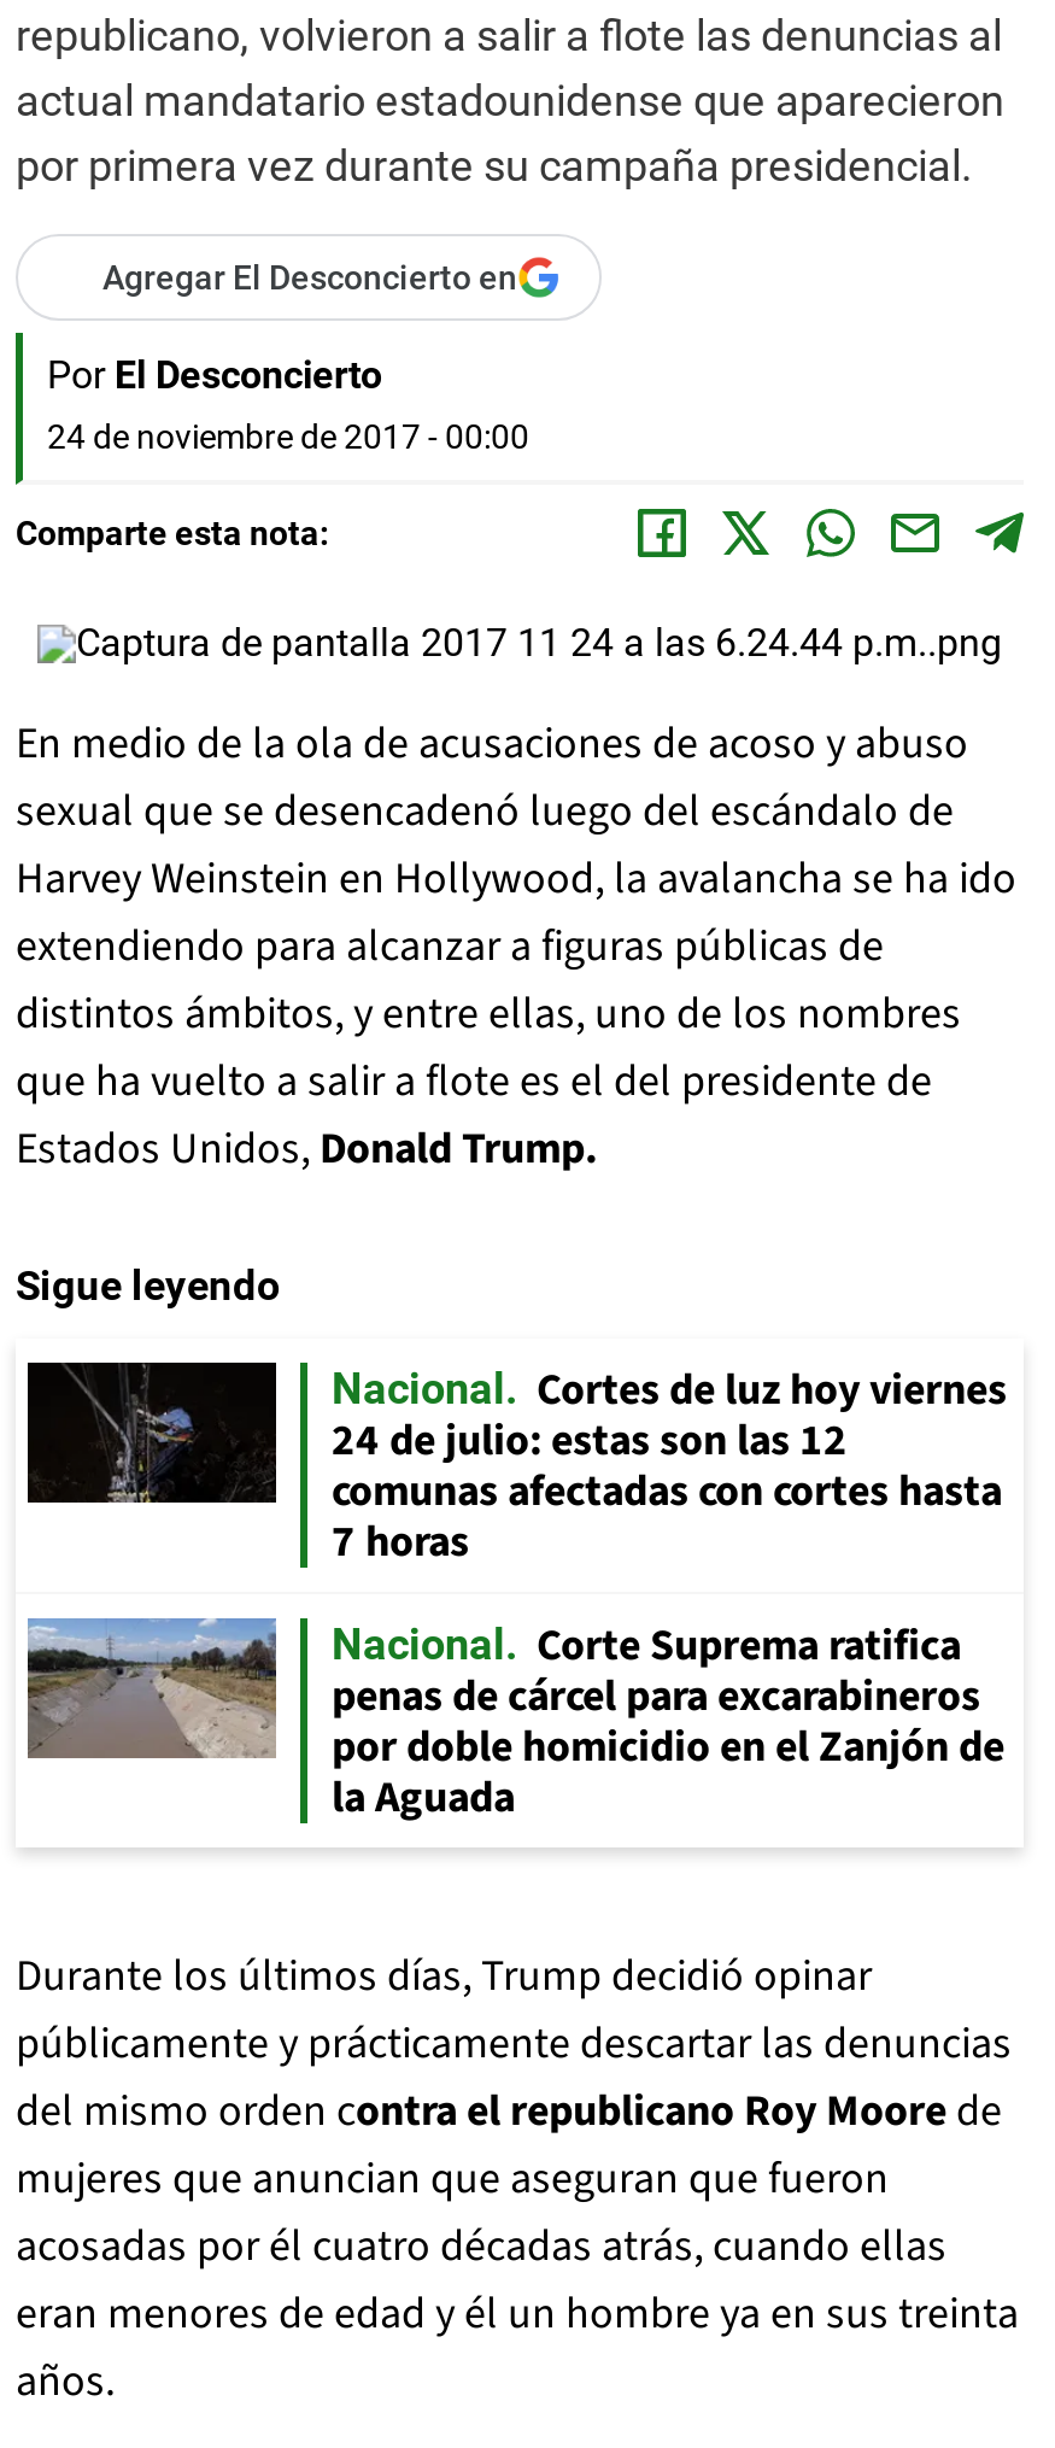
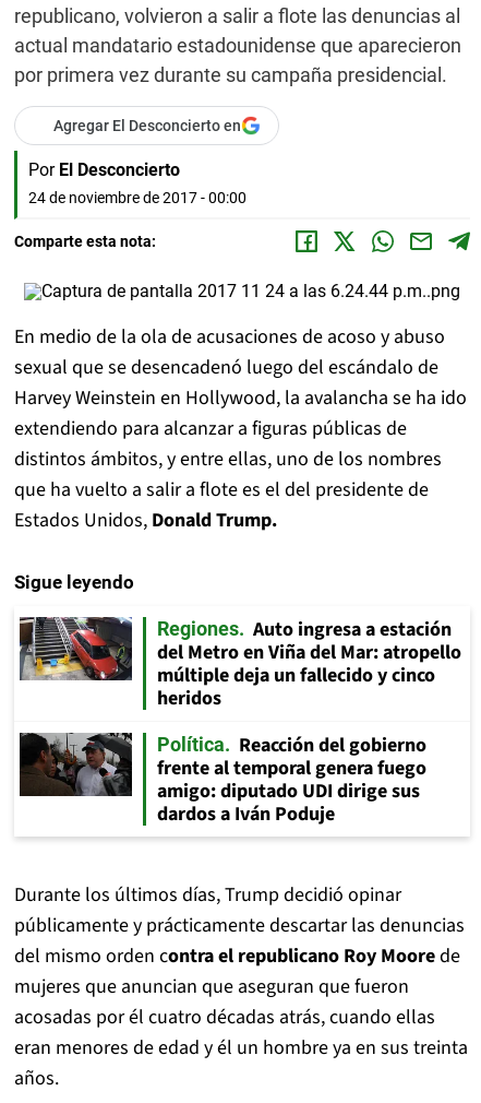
- [image]
- Nacional
- Cortes de luz hoy viernes
- 24 de julio: estas son las 12
- comunas afectadas con cortes hasta
- 7 horas
+ [image]
+ Regiones
+ Auto ingresa a estación
+ del Metro en Viña del Mar: atropello
+ múltiple deja un fallecido y cinco
+ heridos

- [image]
- Nacional
- Corte Suprema ratifica
- penas de cárcel para excarabineros
- por doble homicidio en el Zanjón de
- la Aguada
+ [image]
+ Política
+ Reacción del gobierno
+ frente al temporal genera fuego
+ amigo: diputado UDI dirige sus
+ dardos a Iván Poduje
